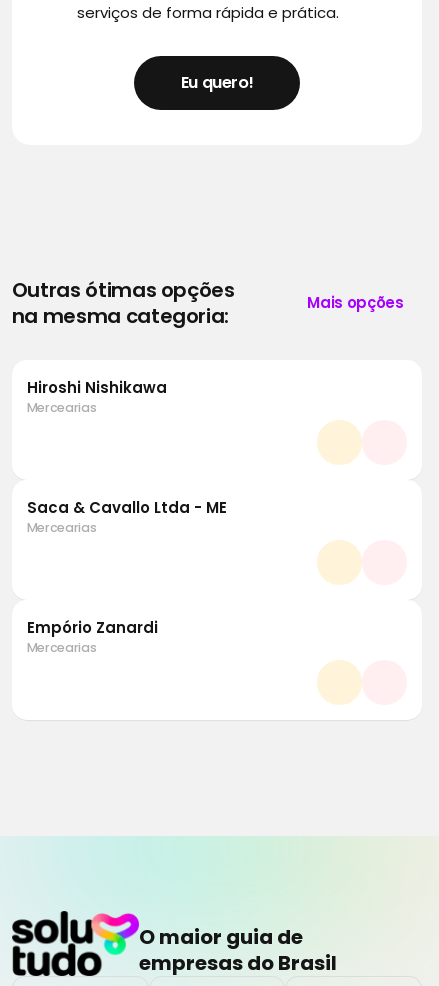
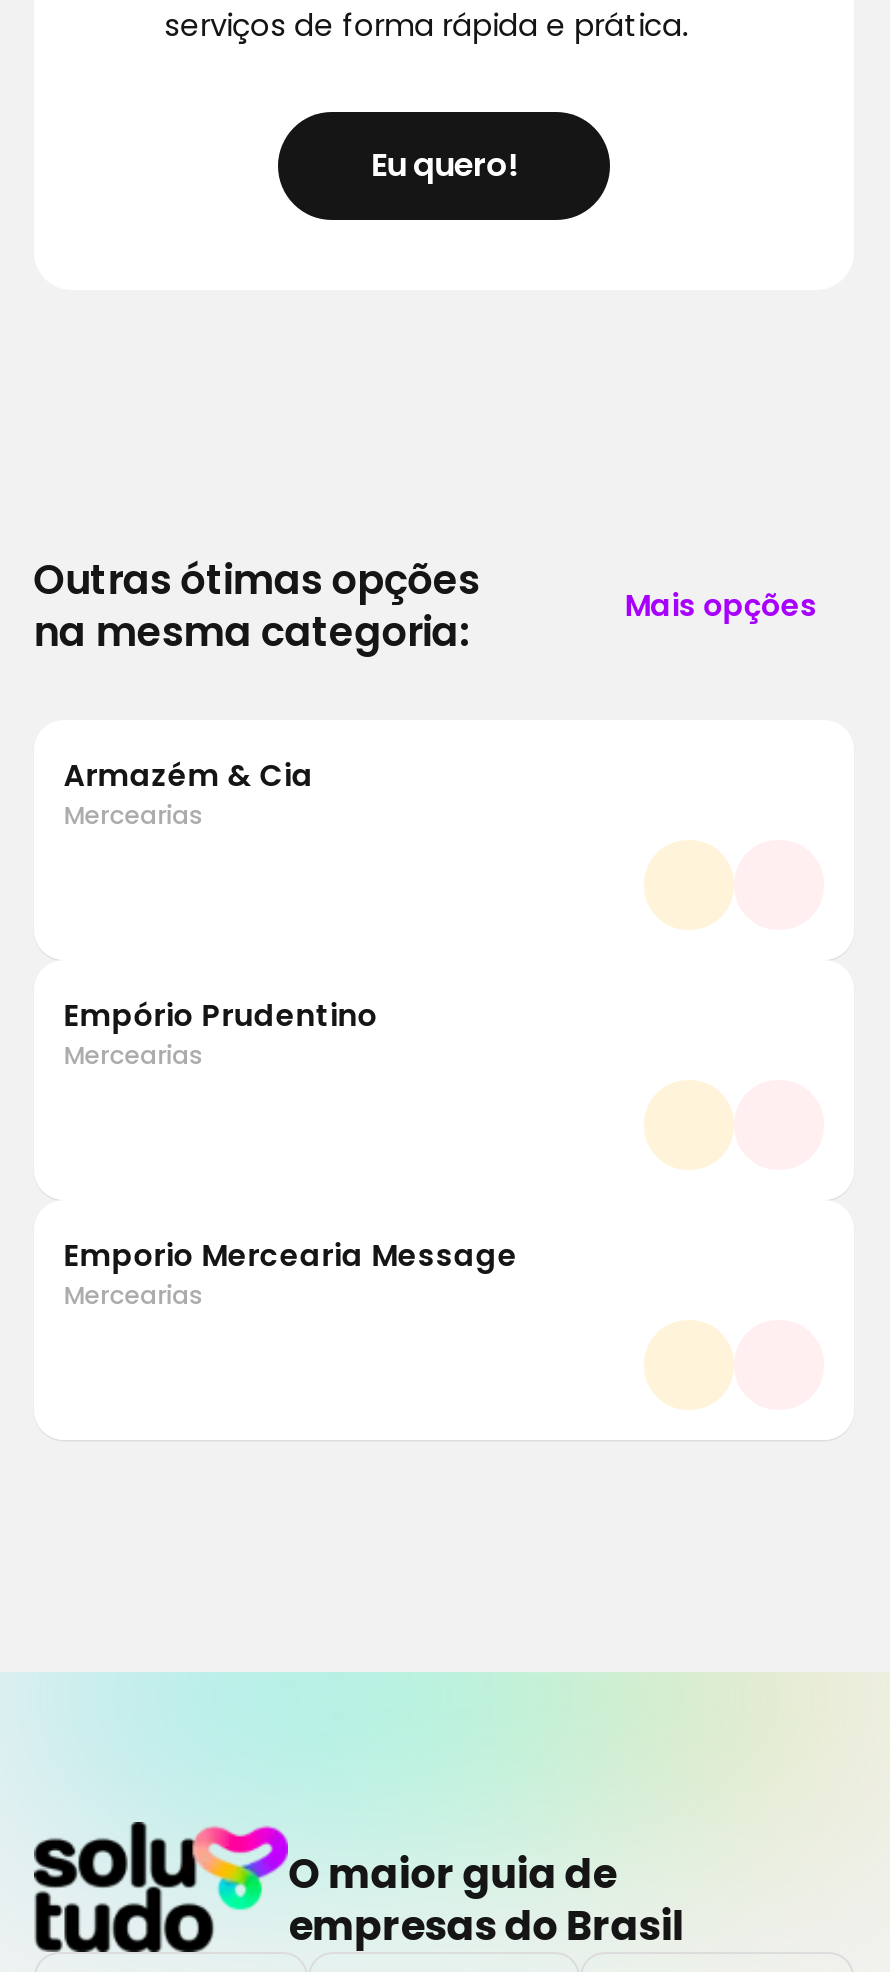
- Hiroshi Nishikawa
+ Armazém & Cia

- Saca & Cavallo Ltda - ME
+ Empório Prudentino

- Empório Zanardi
+ Emporio Mercearia Message
